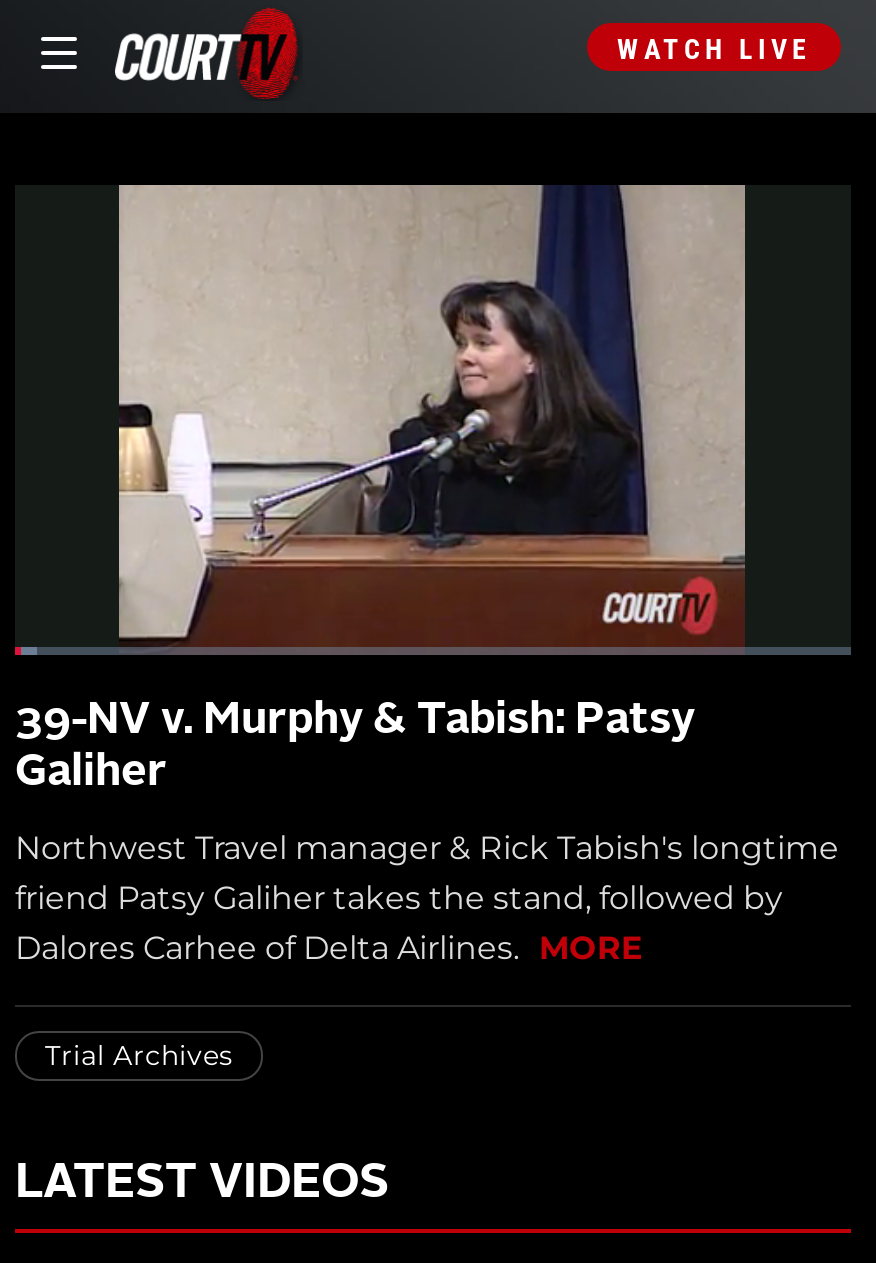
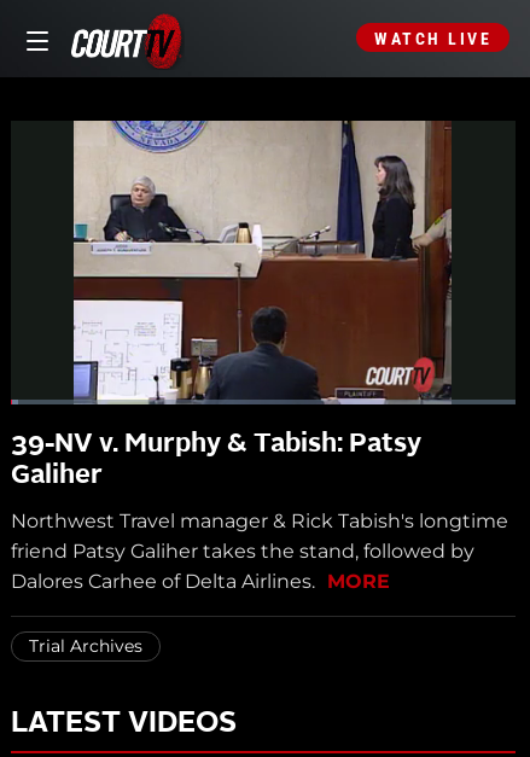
- [image]
+ [image]
